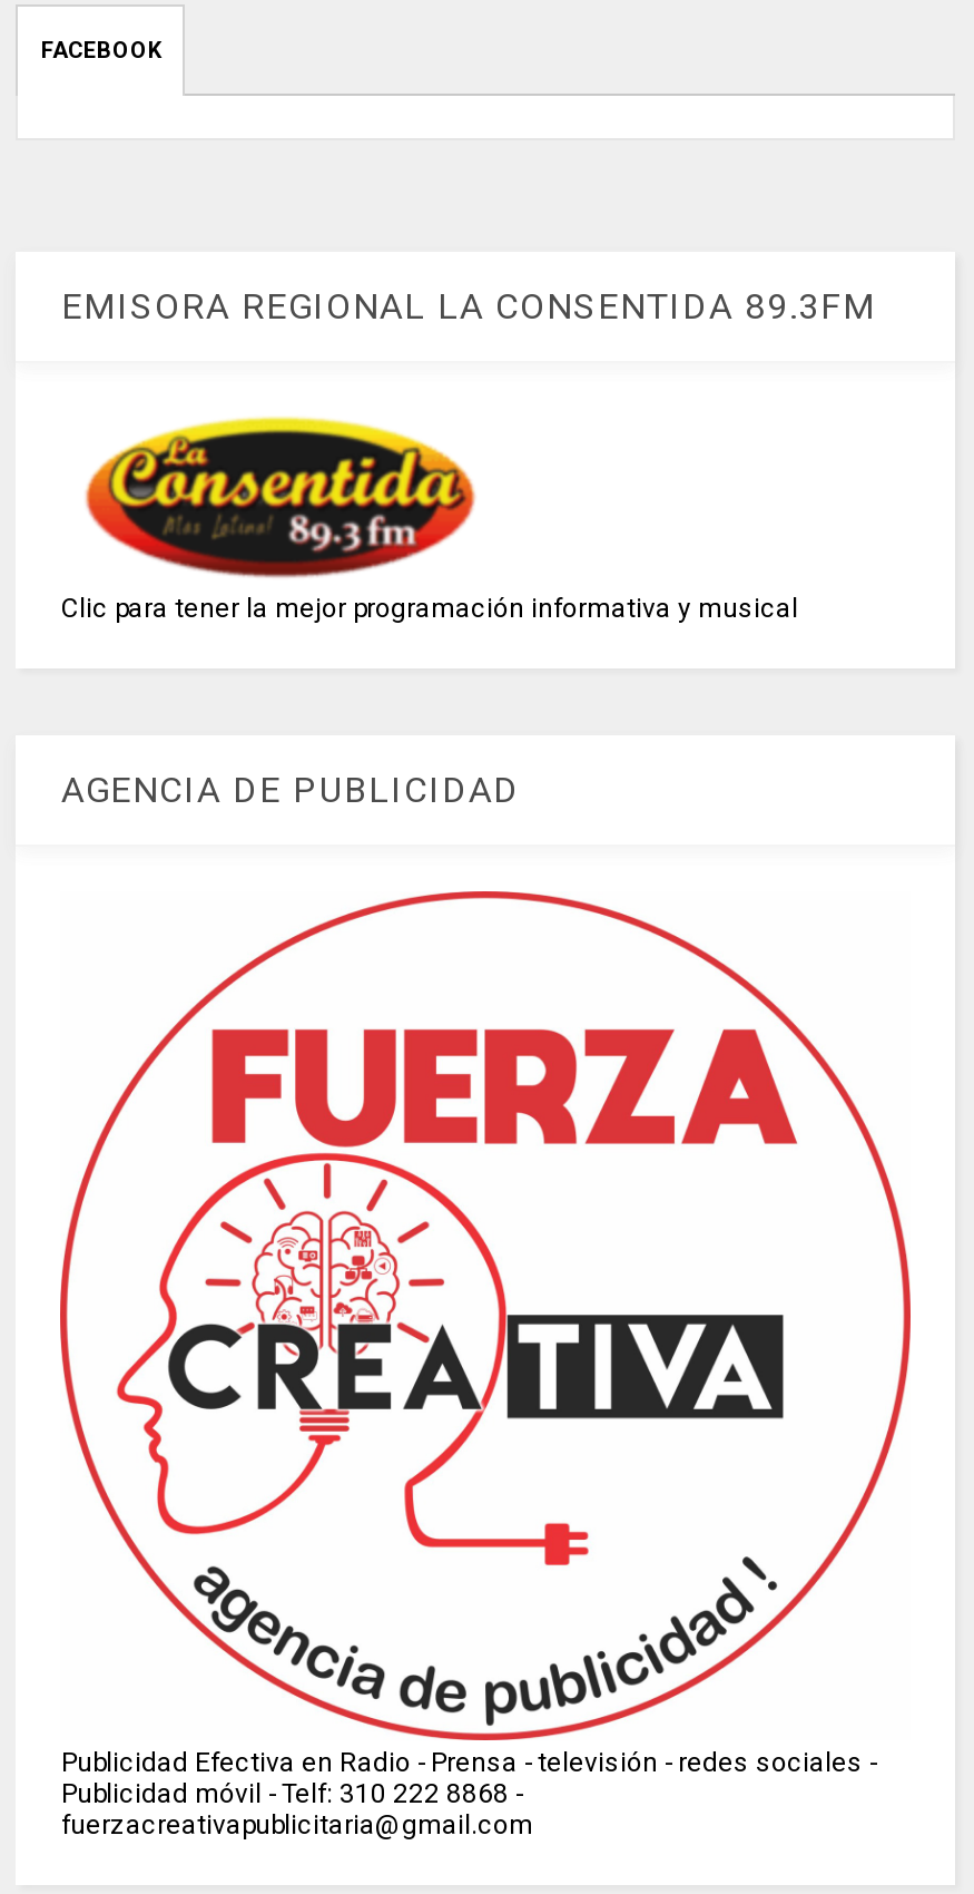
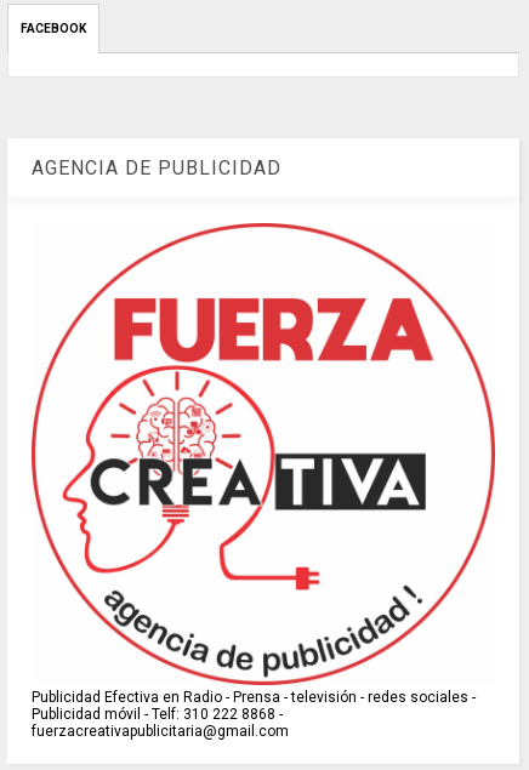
- EMISORA REGIONAL LA CONSENTIDA 89.3FM

- [image]
- Clic para tener la mejor programación informativa y musical
